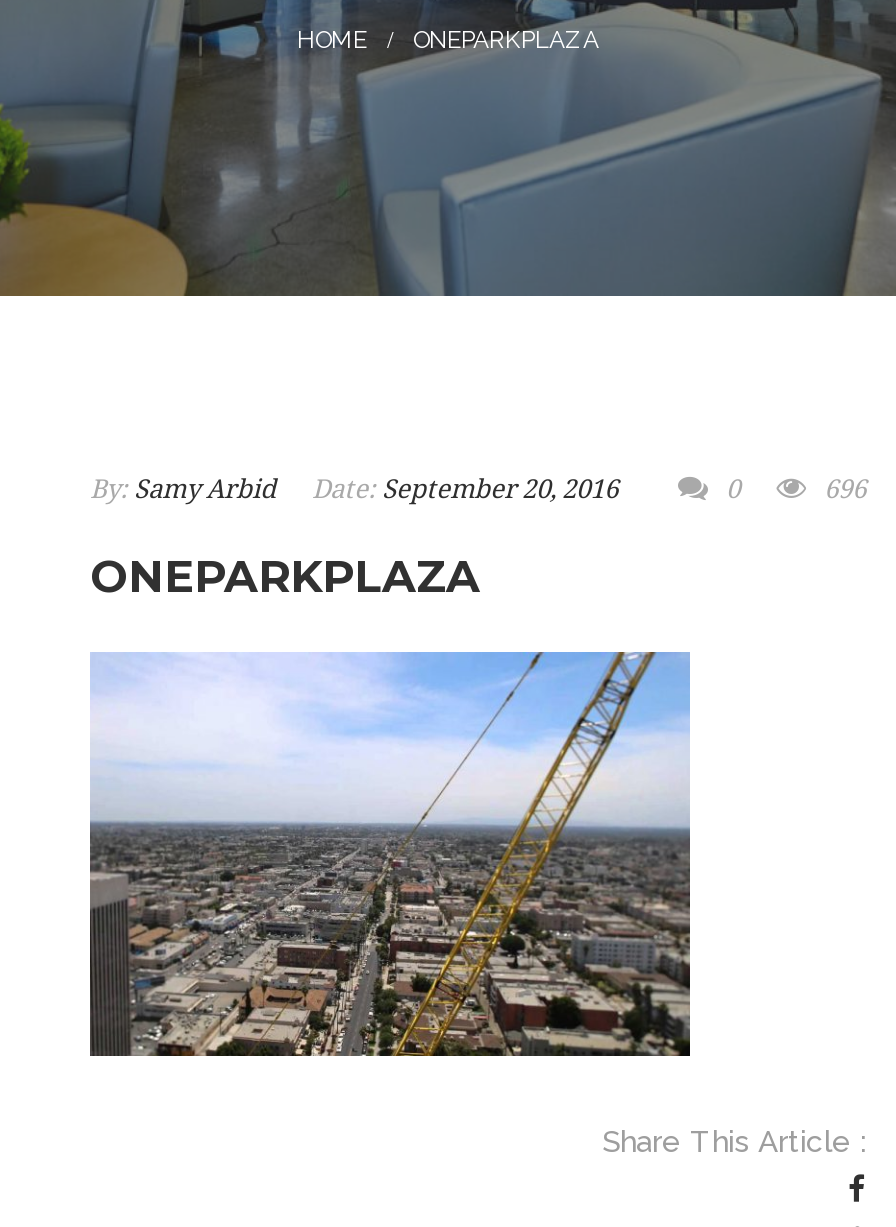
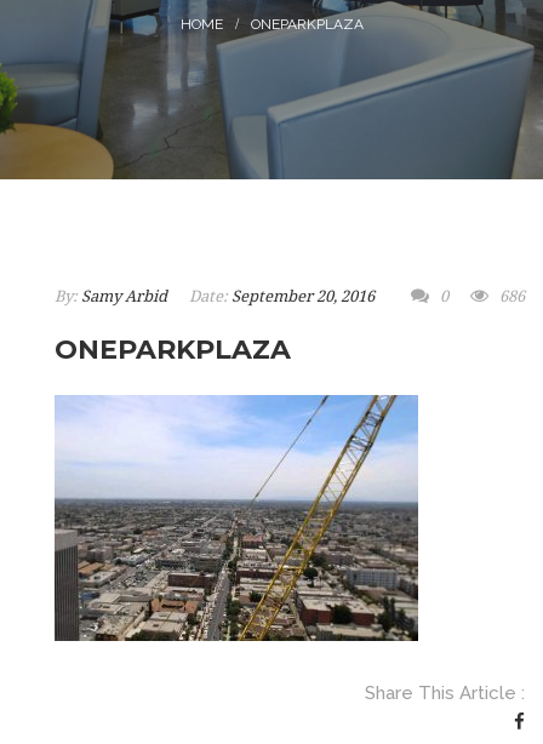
- 696
+ 686
